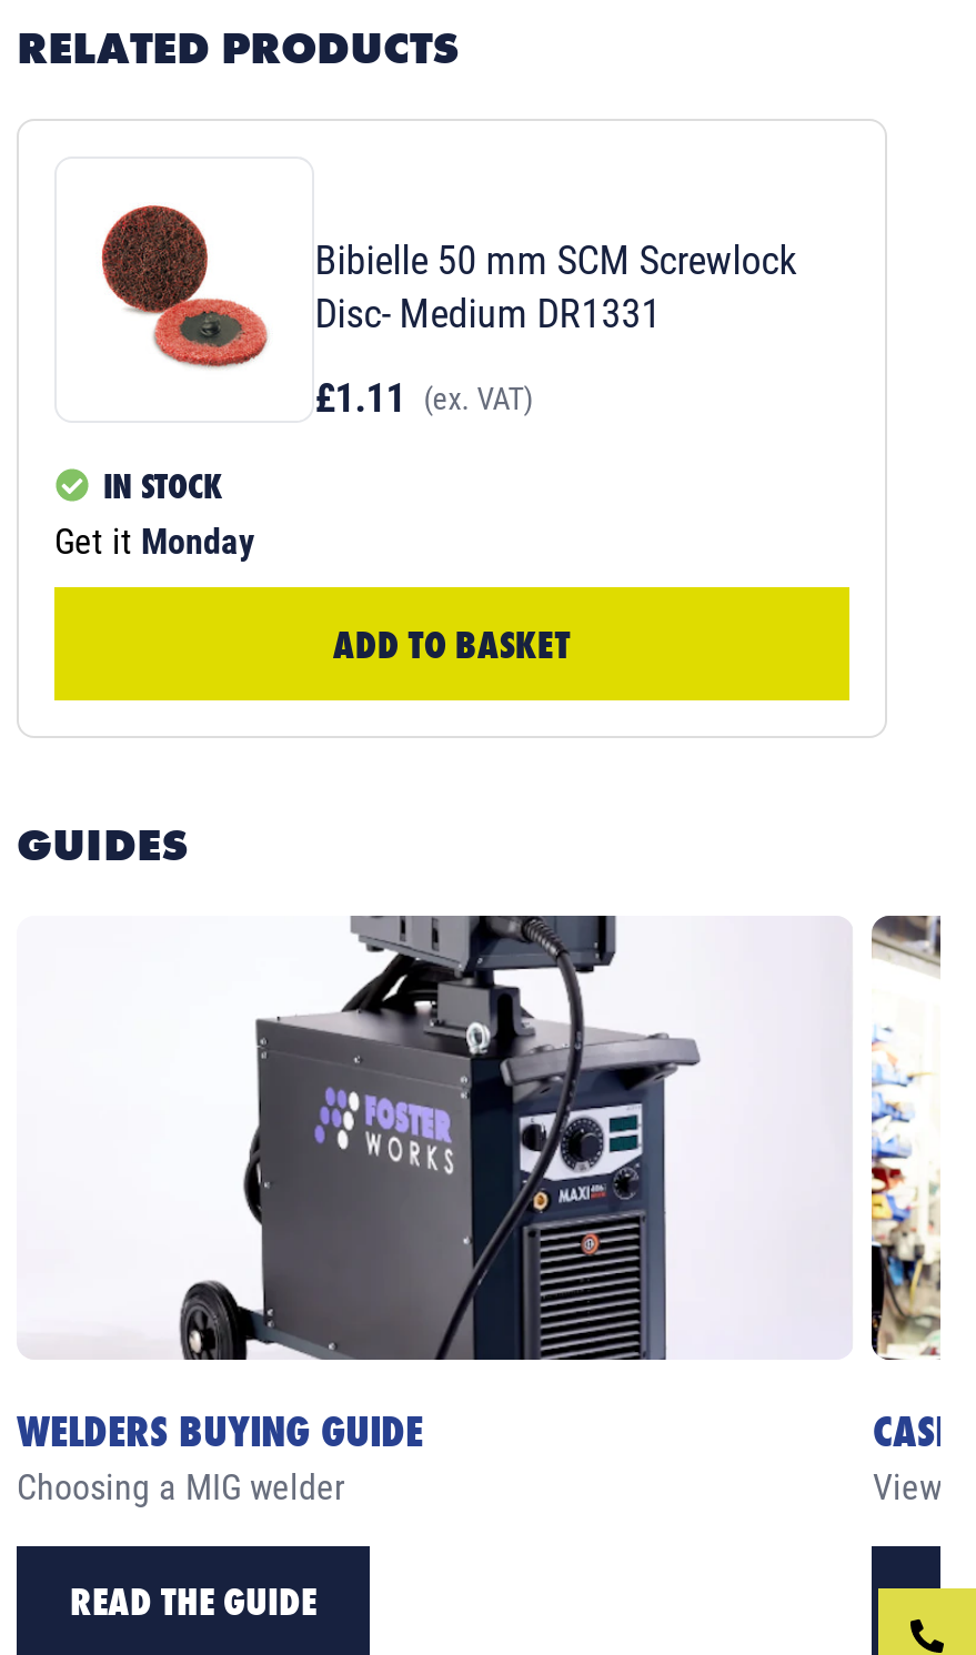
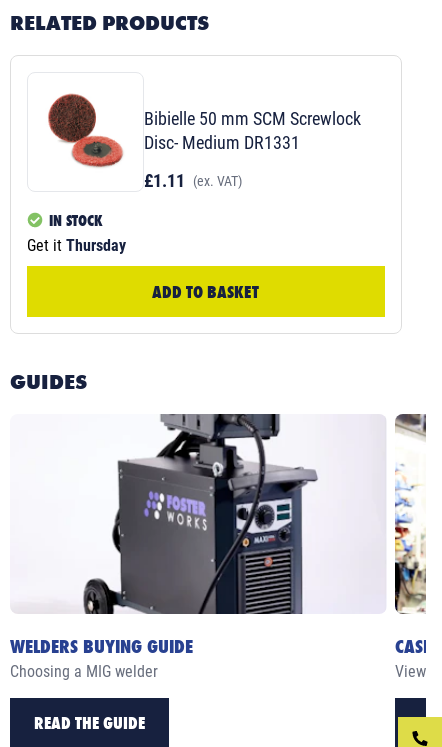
- Get it Monday
+ Get it Thursday
